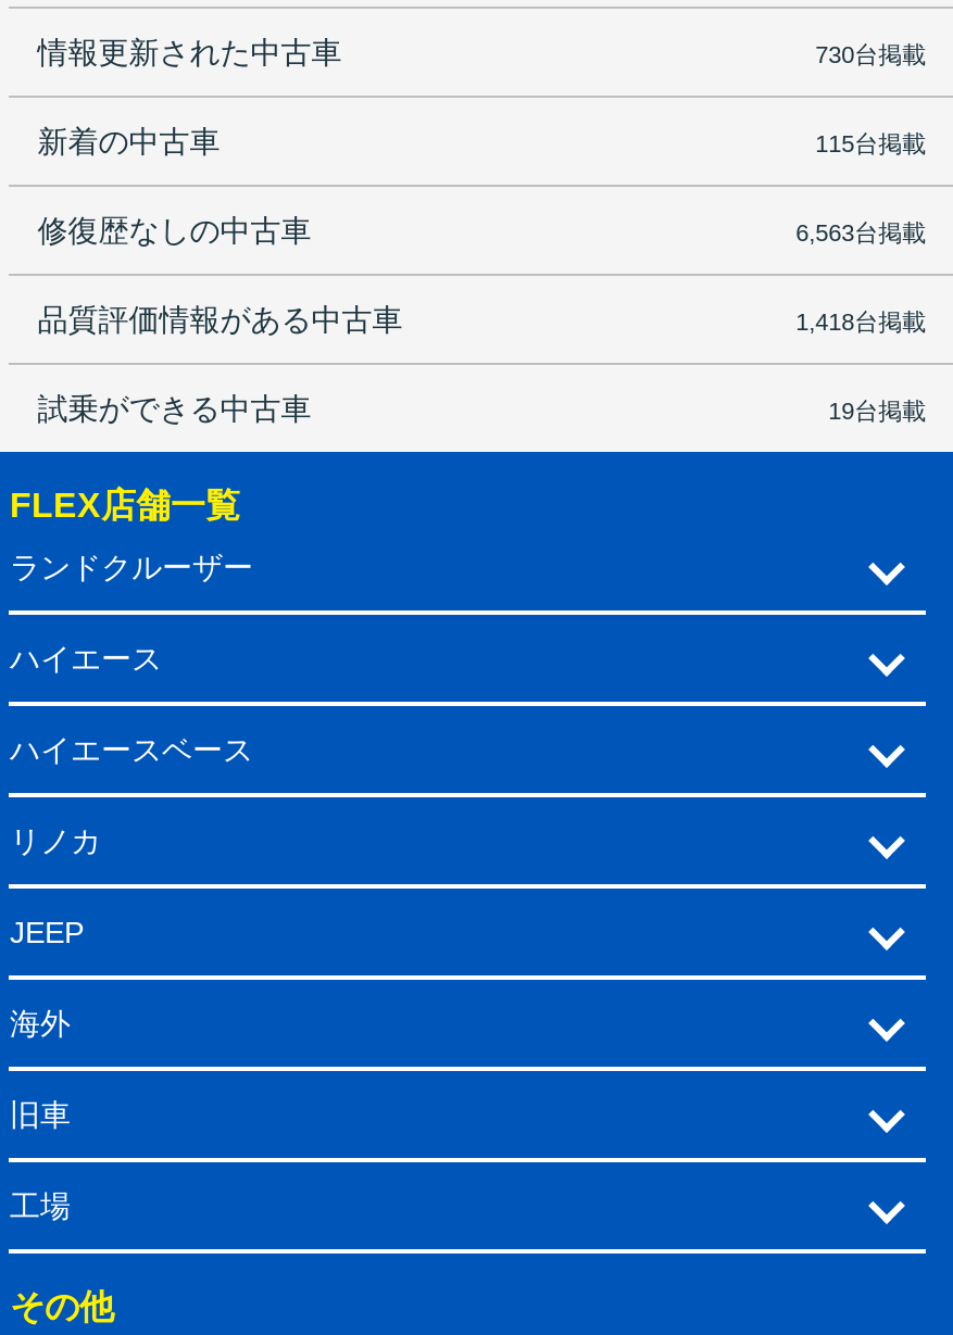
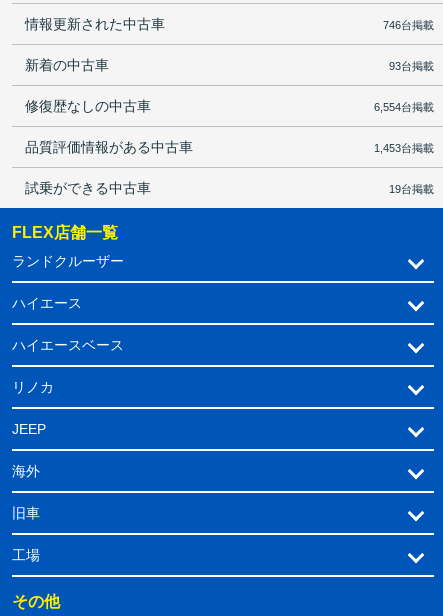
- 730台掲載
+ 746台掲載

- 115台掲載
+ 93台掲載

- 6,563台掲載
+ 6,554台掲載

- 1,418台掲載
+ 1,453台掲載
